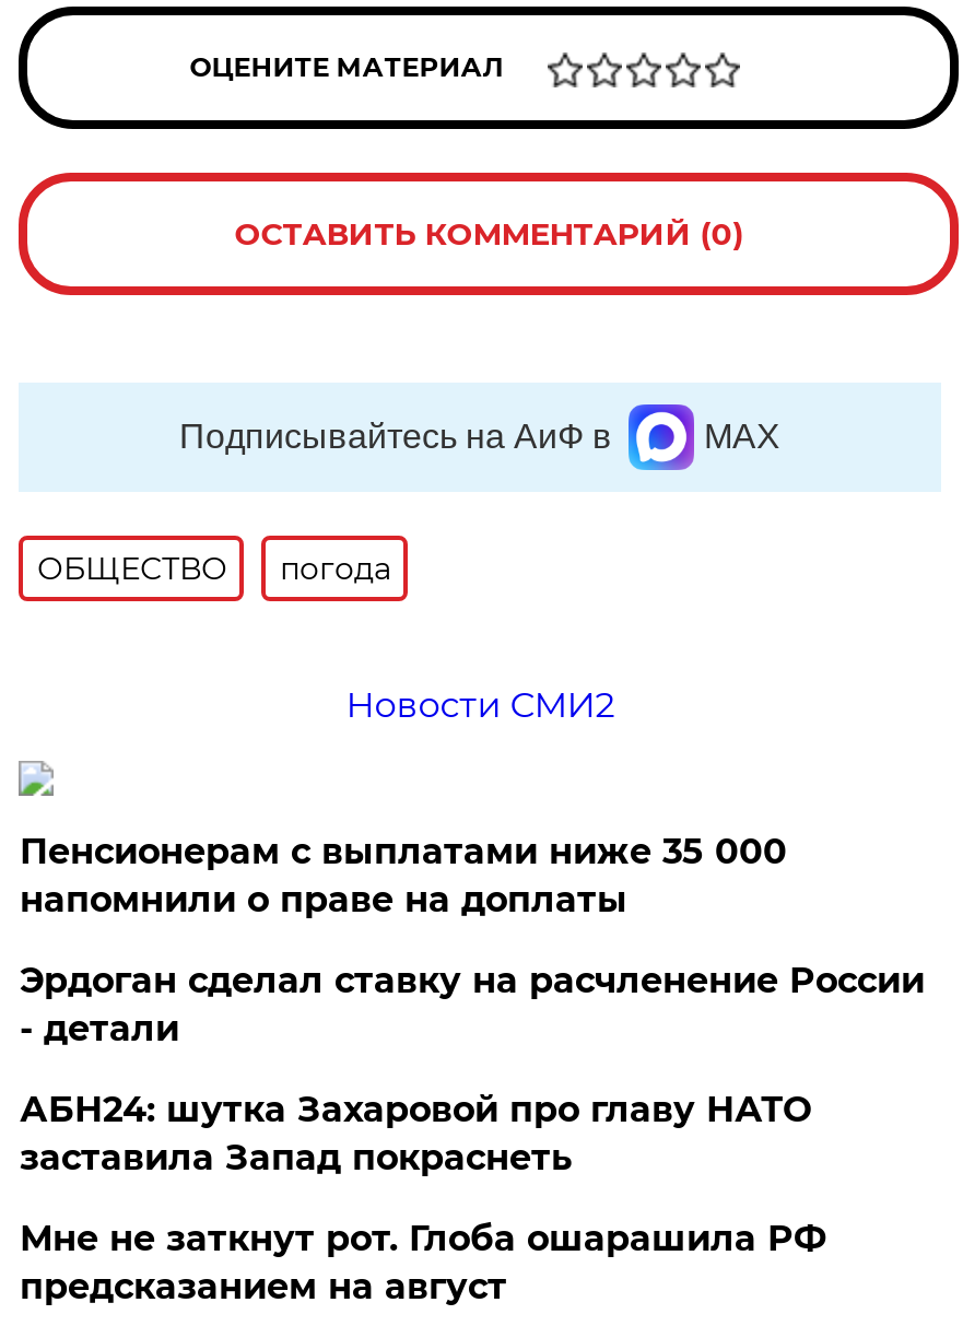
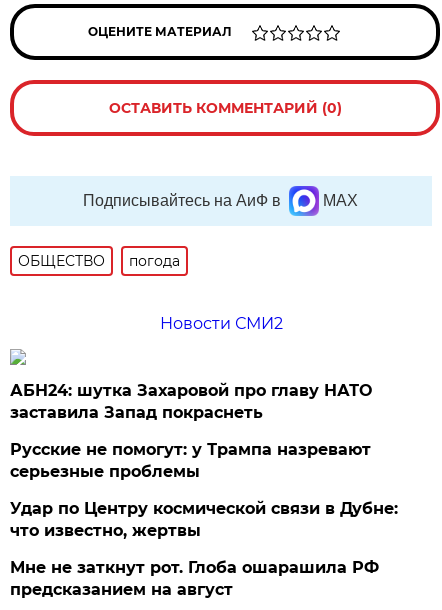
- Пенсионерам с выплатами ниже 35 000
- напомнили о праве на доплаты
- Эрдоган сделал ставку на расчленение России
- - детали

moved up: АБН24: шутка Захаровой про главу НАТО | заставила Запад покраснеть

+ Русские не помогут: у Трампа назревают
+ серьезные проблемы
+ Удар по Центру космической связи в Дубне:
+ что известно, жертвы
